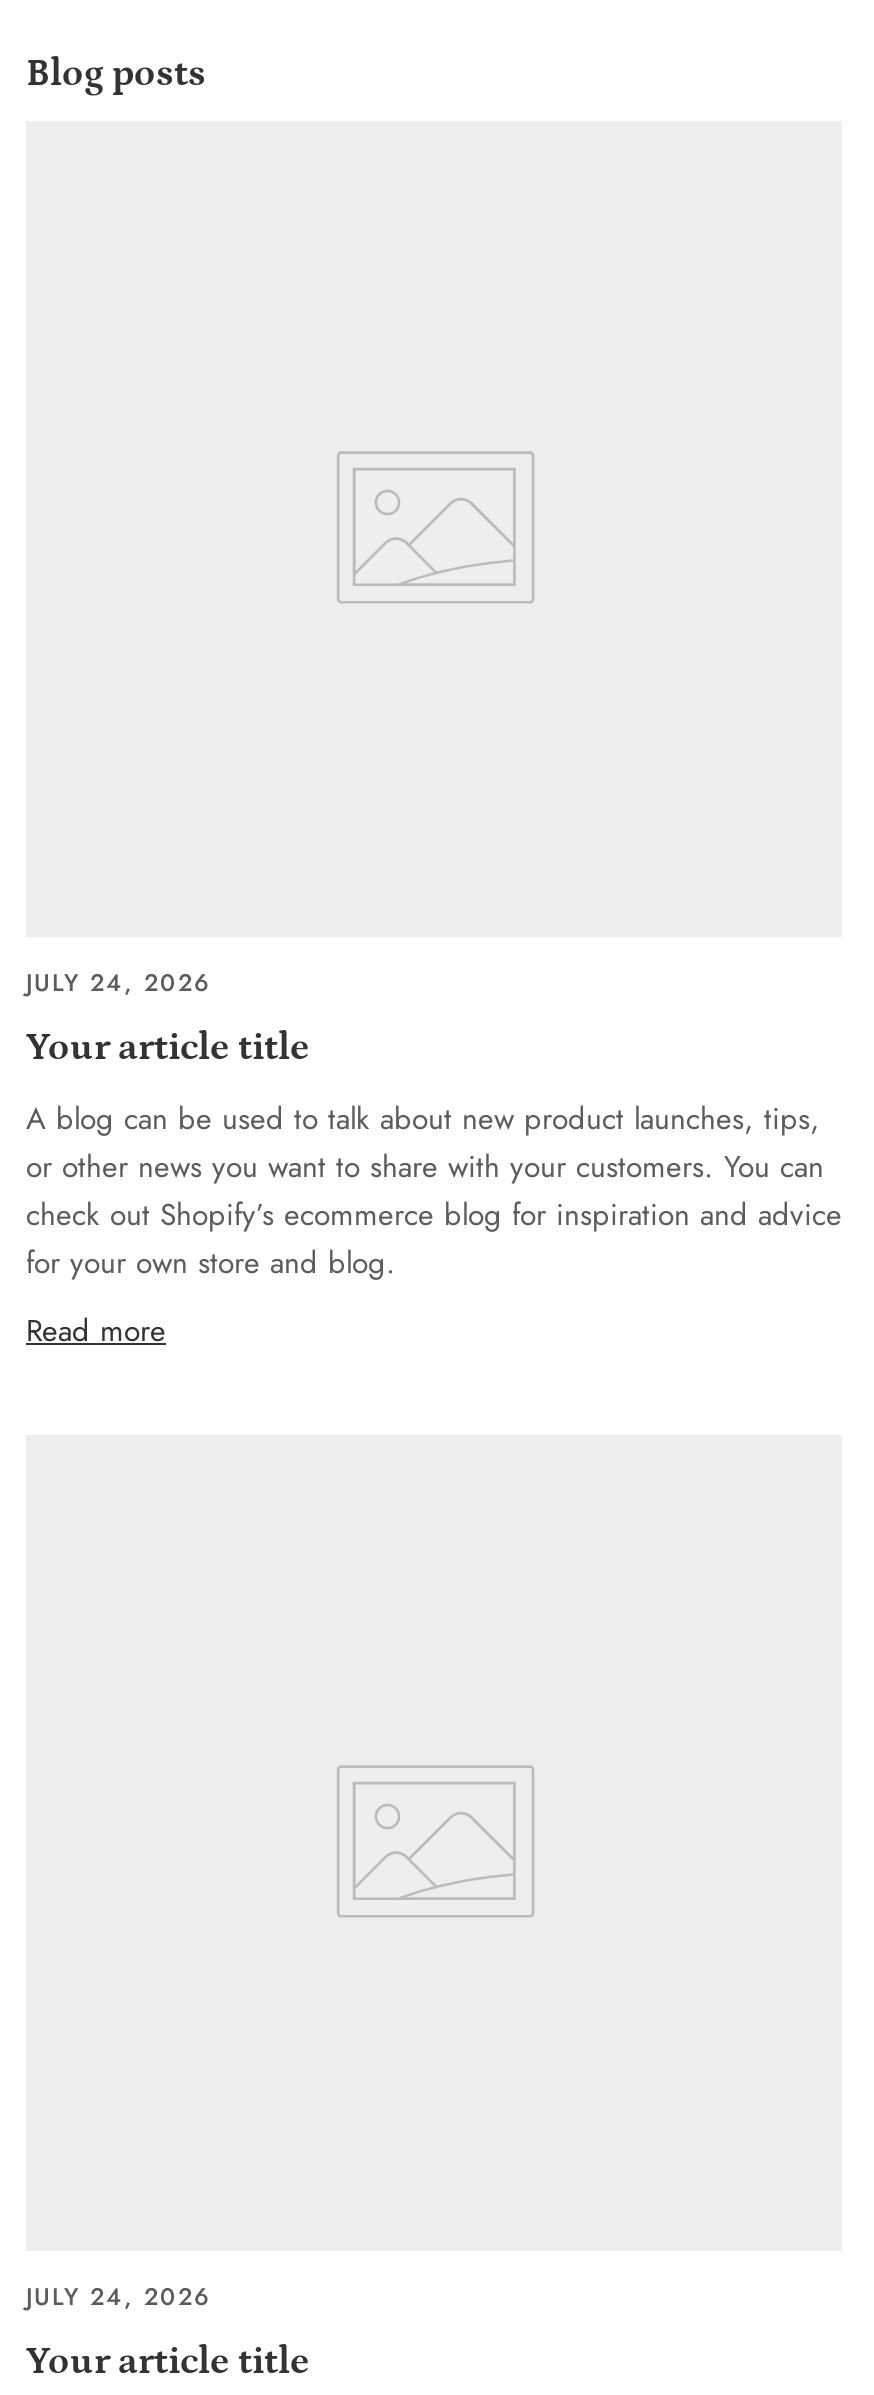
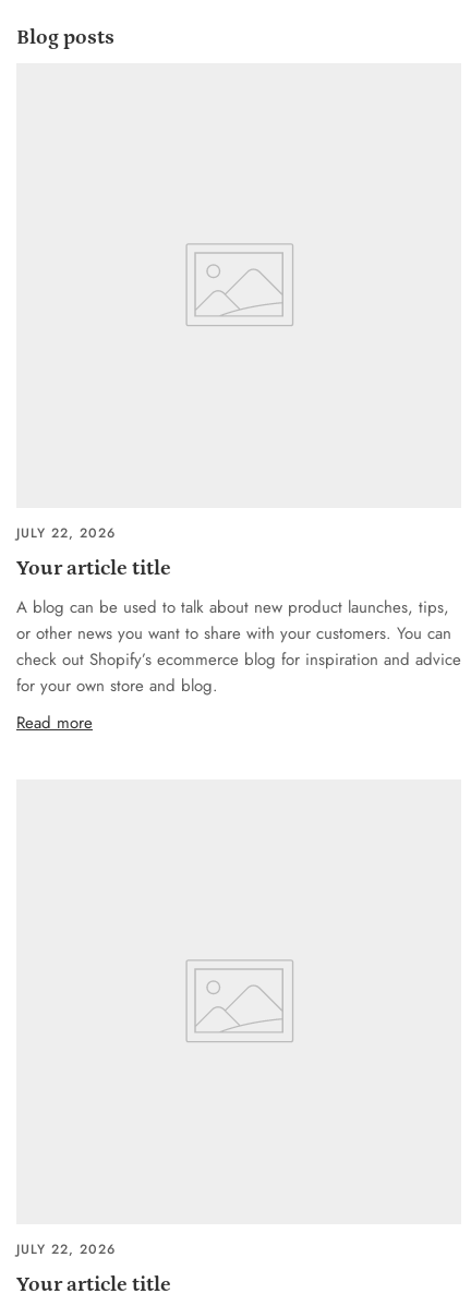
- JULY 24, 2026
+ JULY 22, 2026

- JULY 24, 2026
+ JULY 22, 2026
